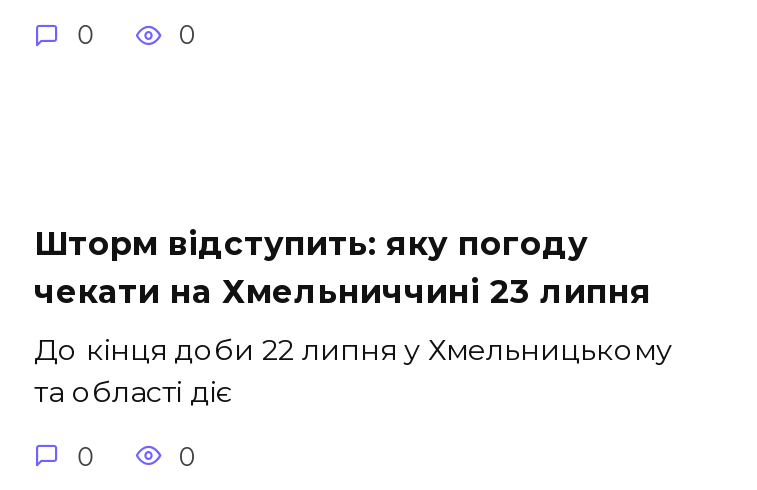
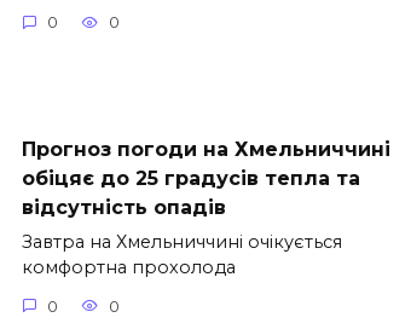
- Шторм відступить: яку погоду
- чекати на Хмельниччині 23 липня
+ Прогноз погоди на Хмельниччині
+ обіцяє до 25 градусів тепла та
+ відсутність опадів

- До кінця доби 22 липня у Хмельницькому
- та області діє
+ Завтра на Хмельниччині очікується
+ комфортна прохолода
